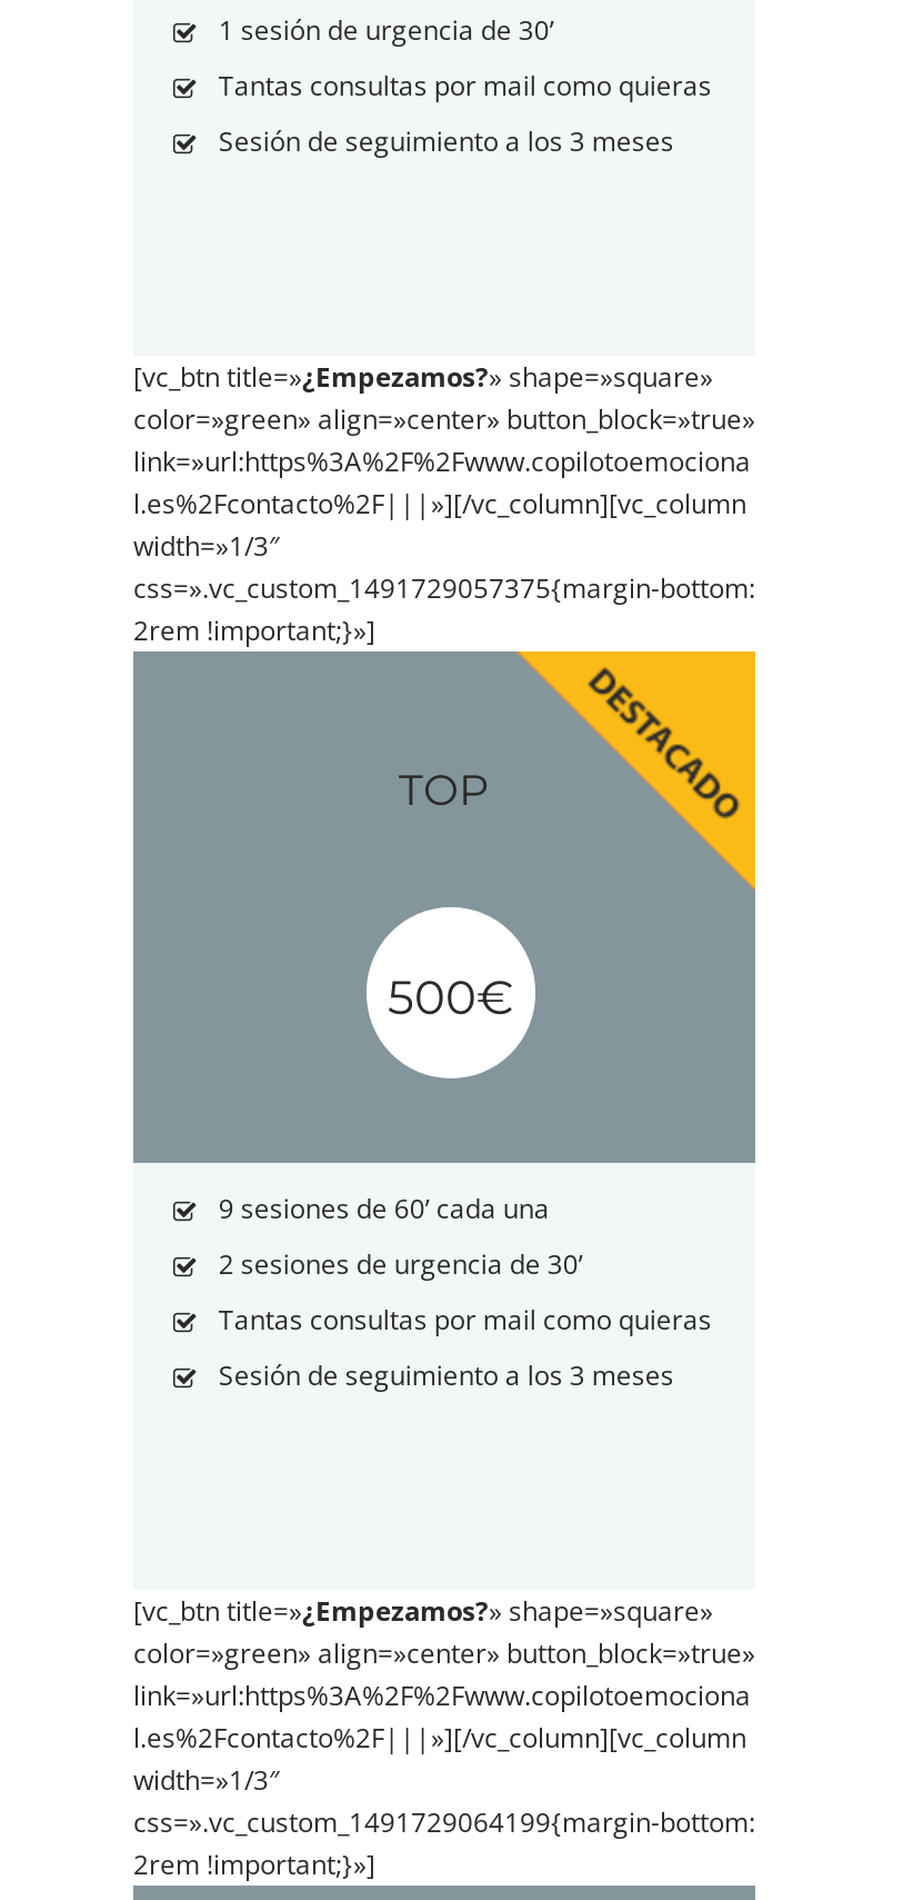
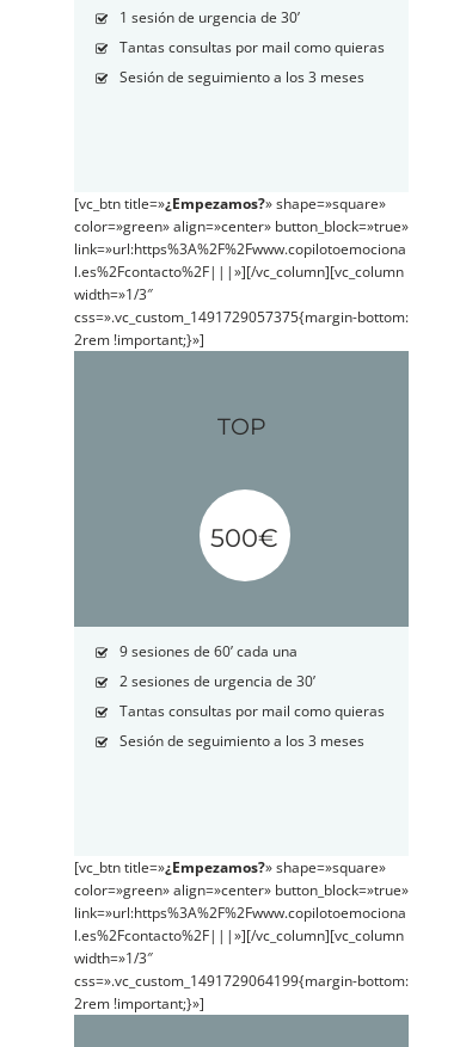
- [image]
